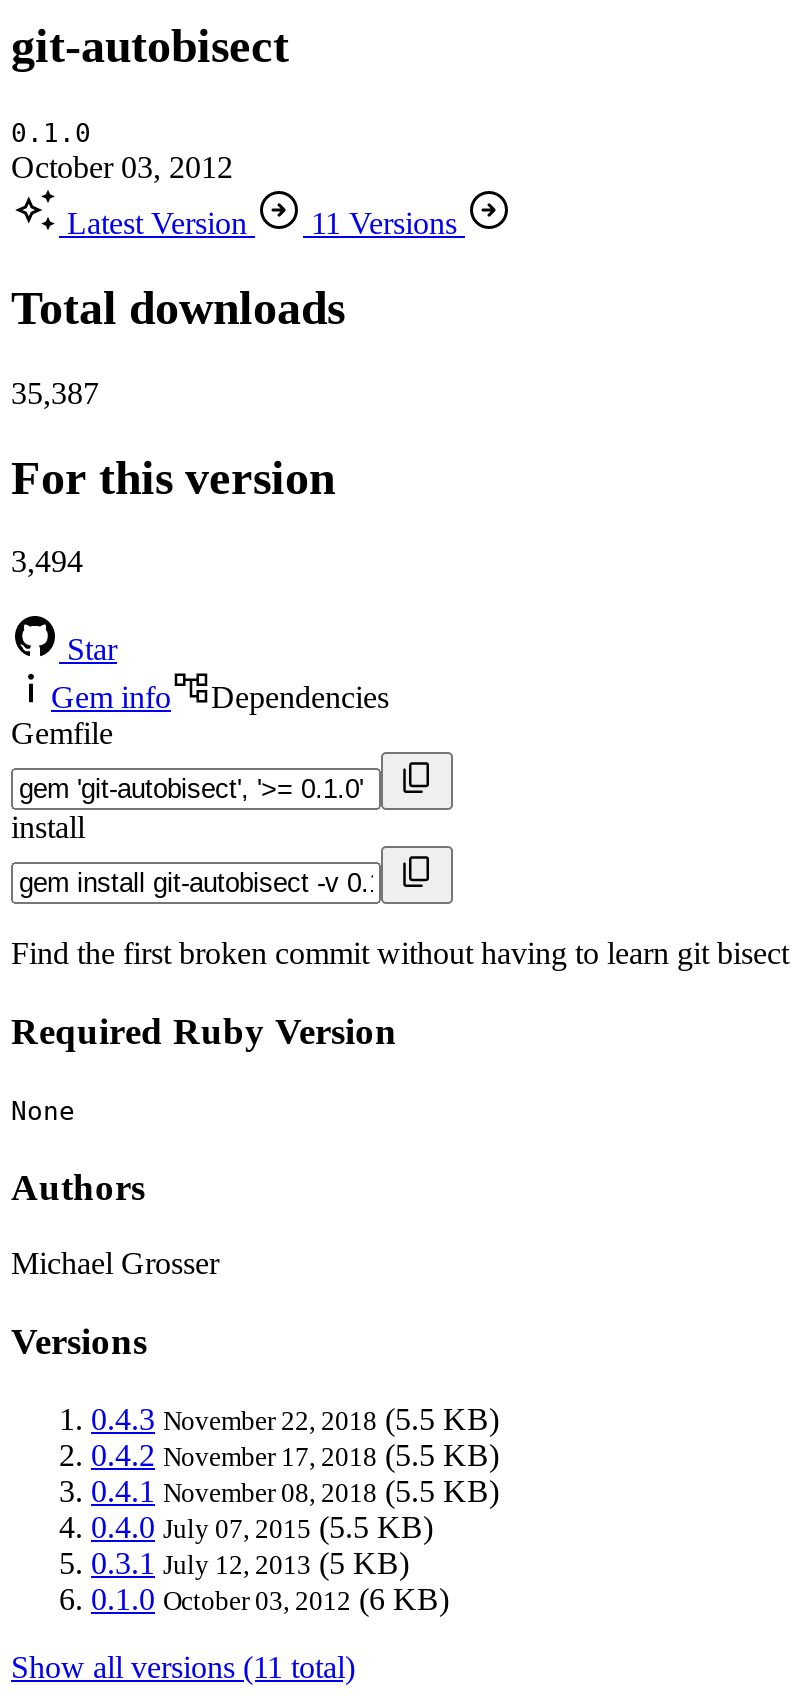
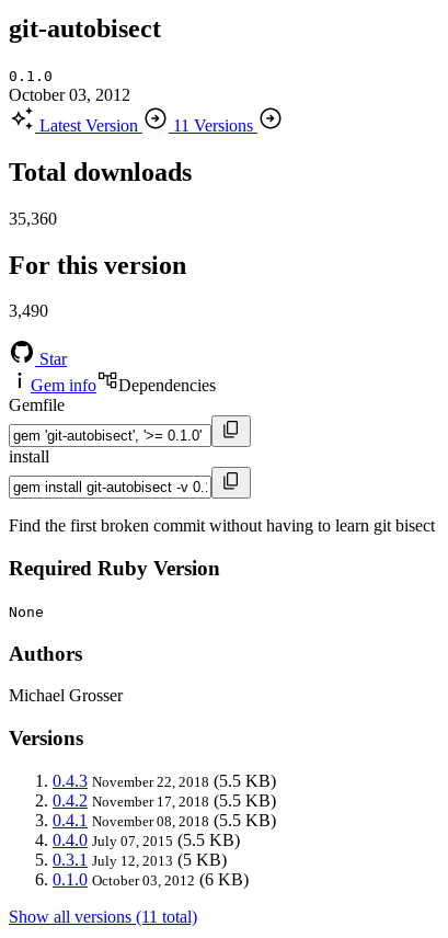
- 35,387
+ 35,360

- 3,494
+ 3,490
